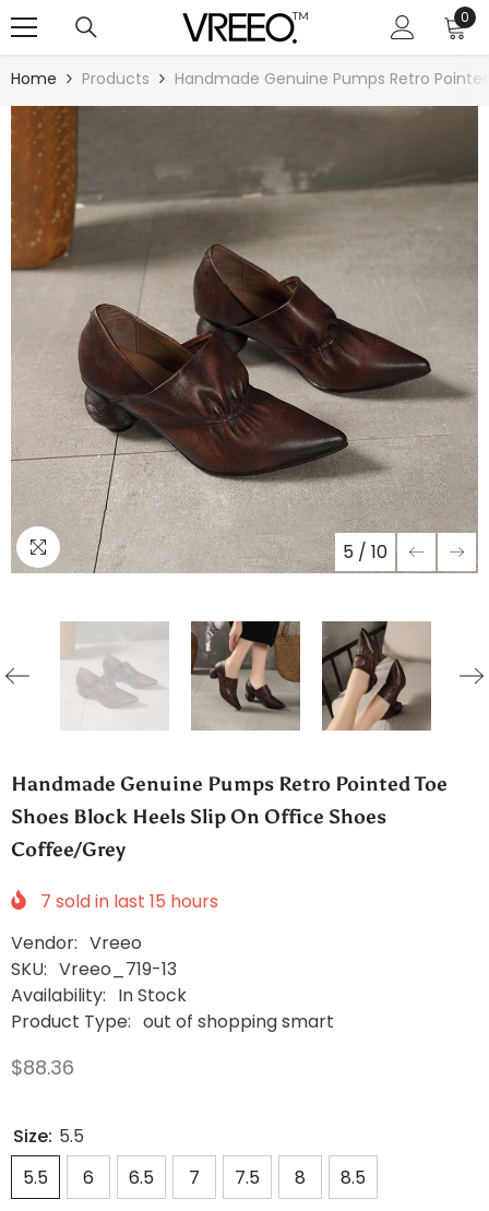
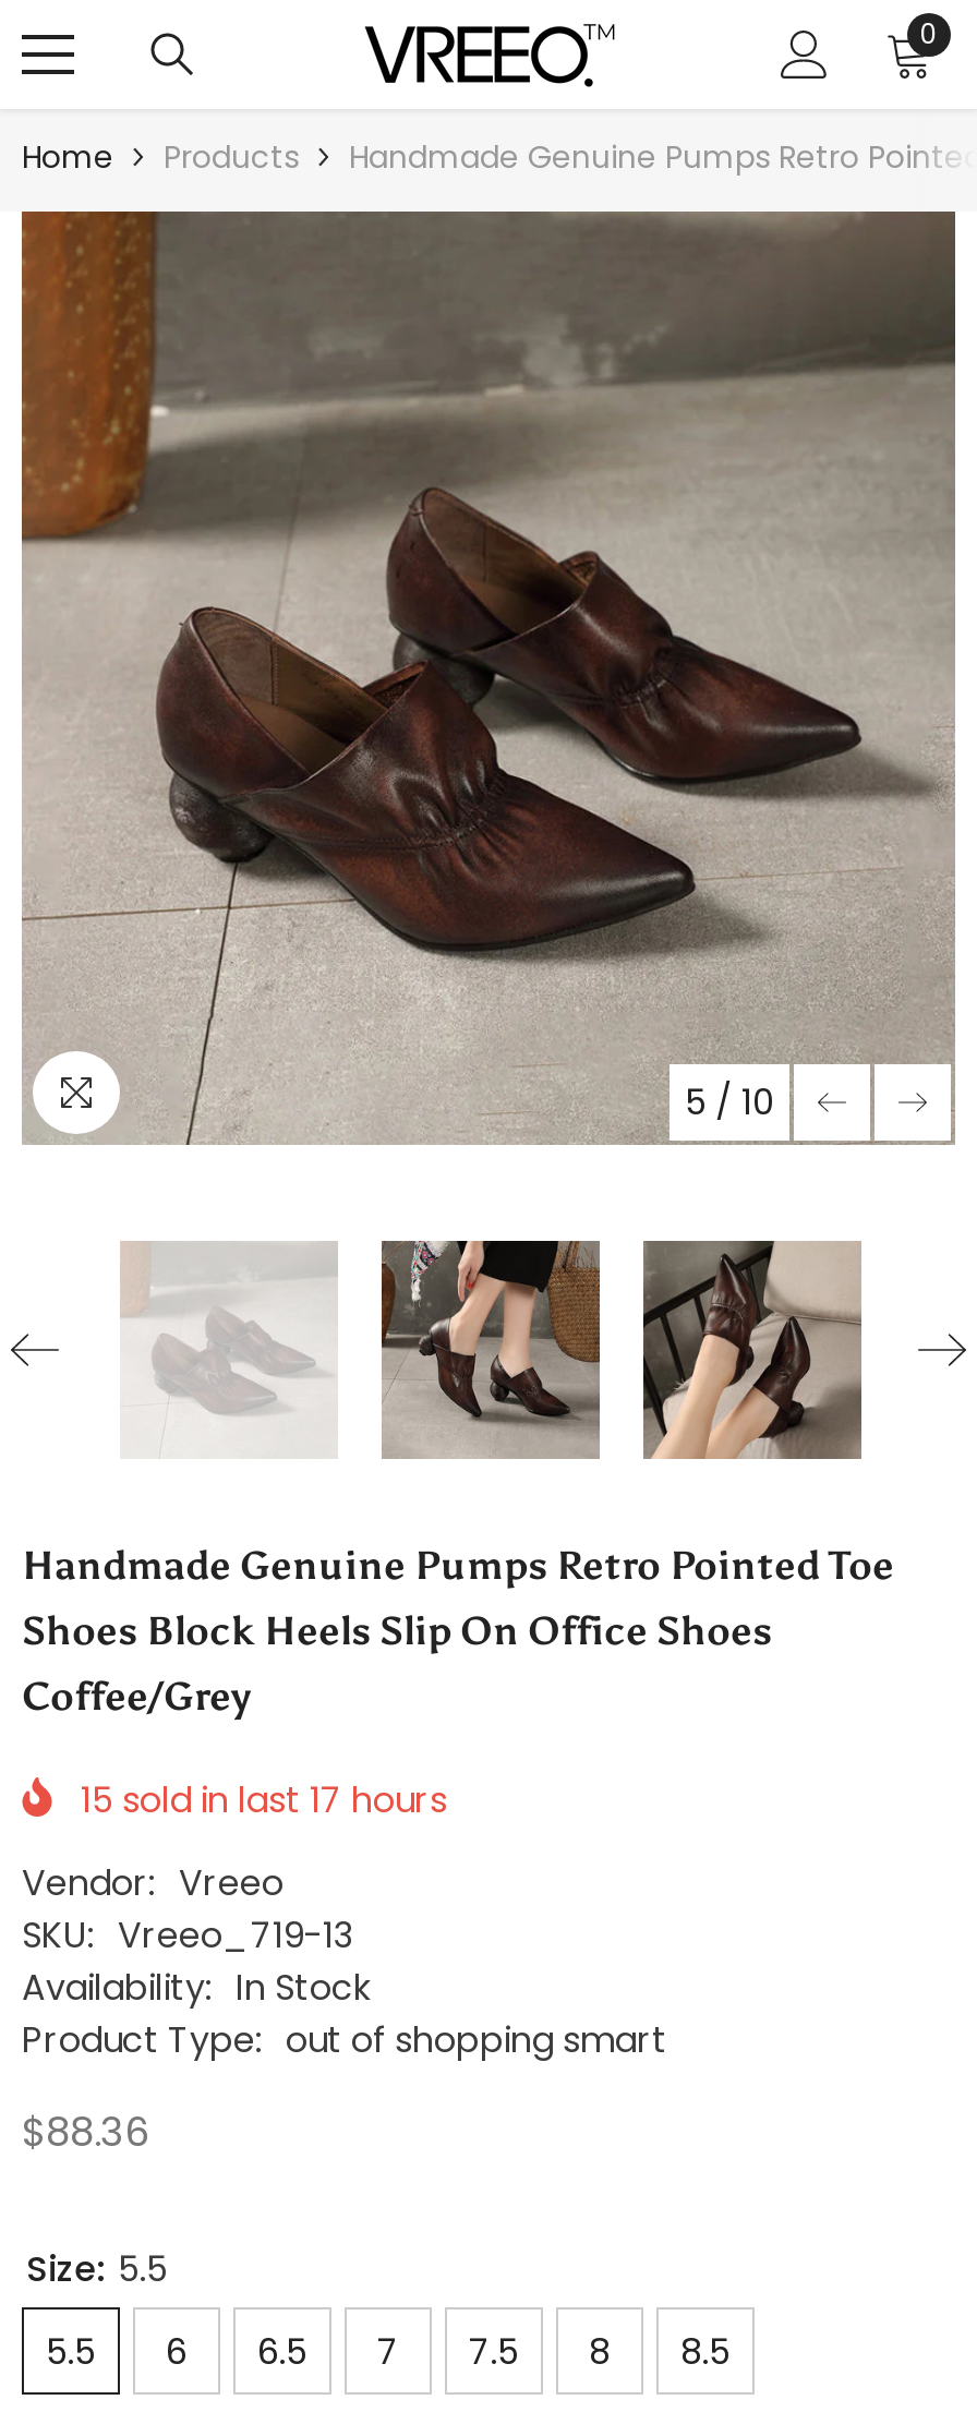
- 7 sold in last 15 hours
+ 15 sold in last 17 hours
